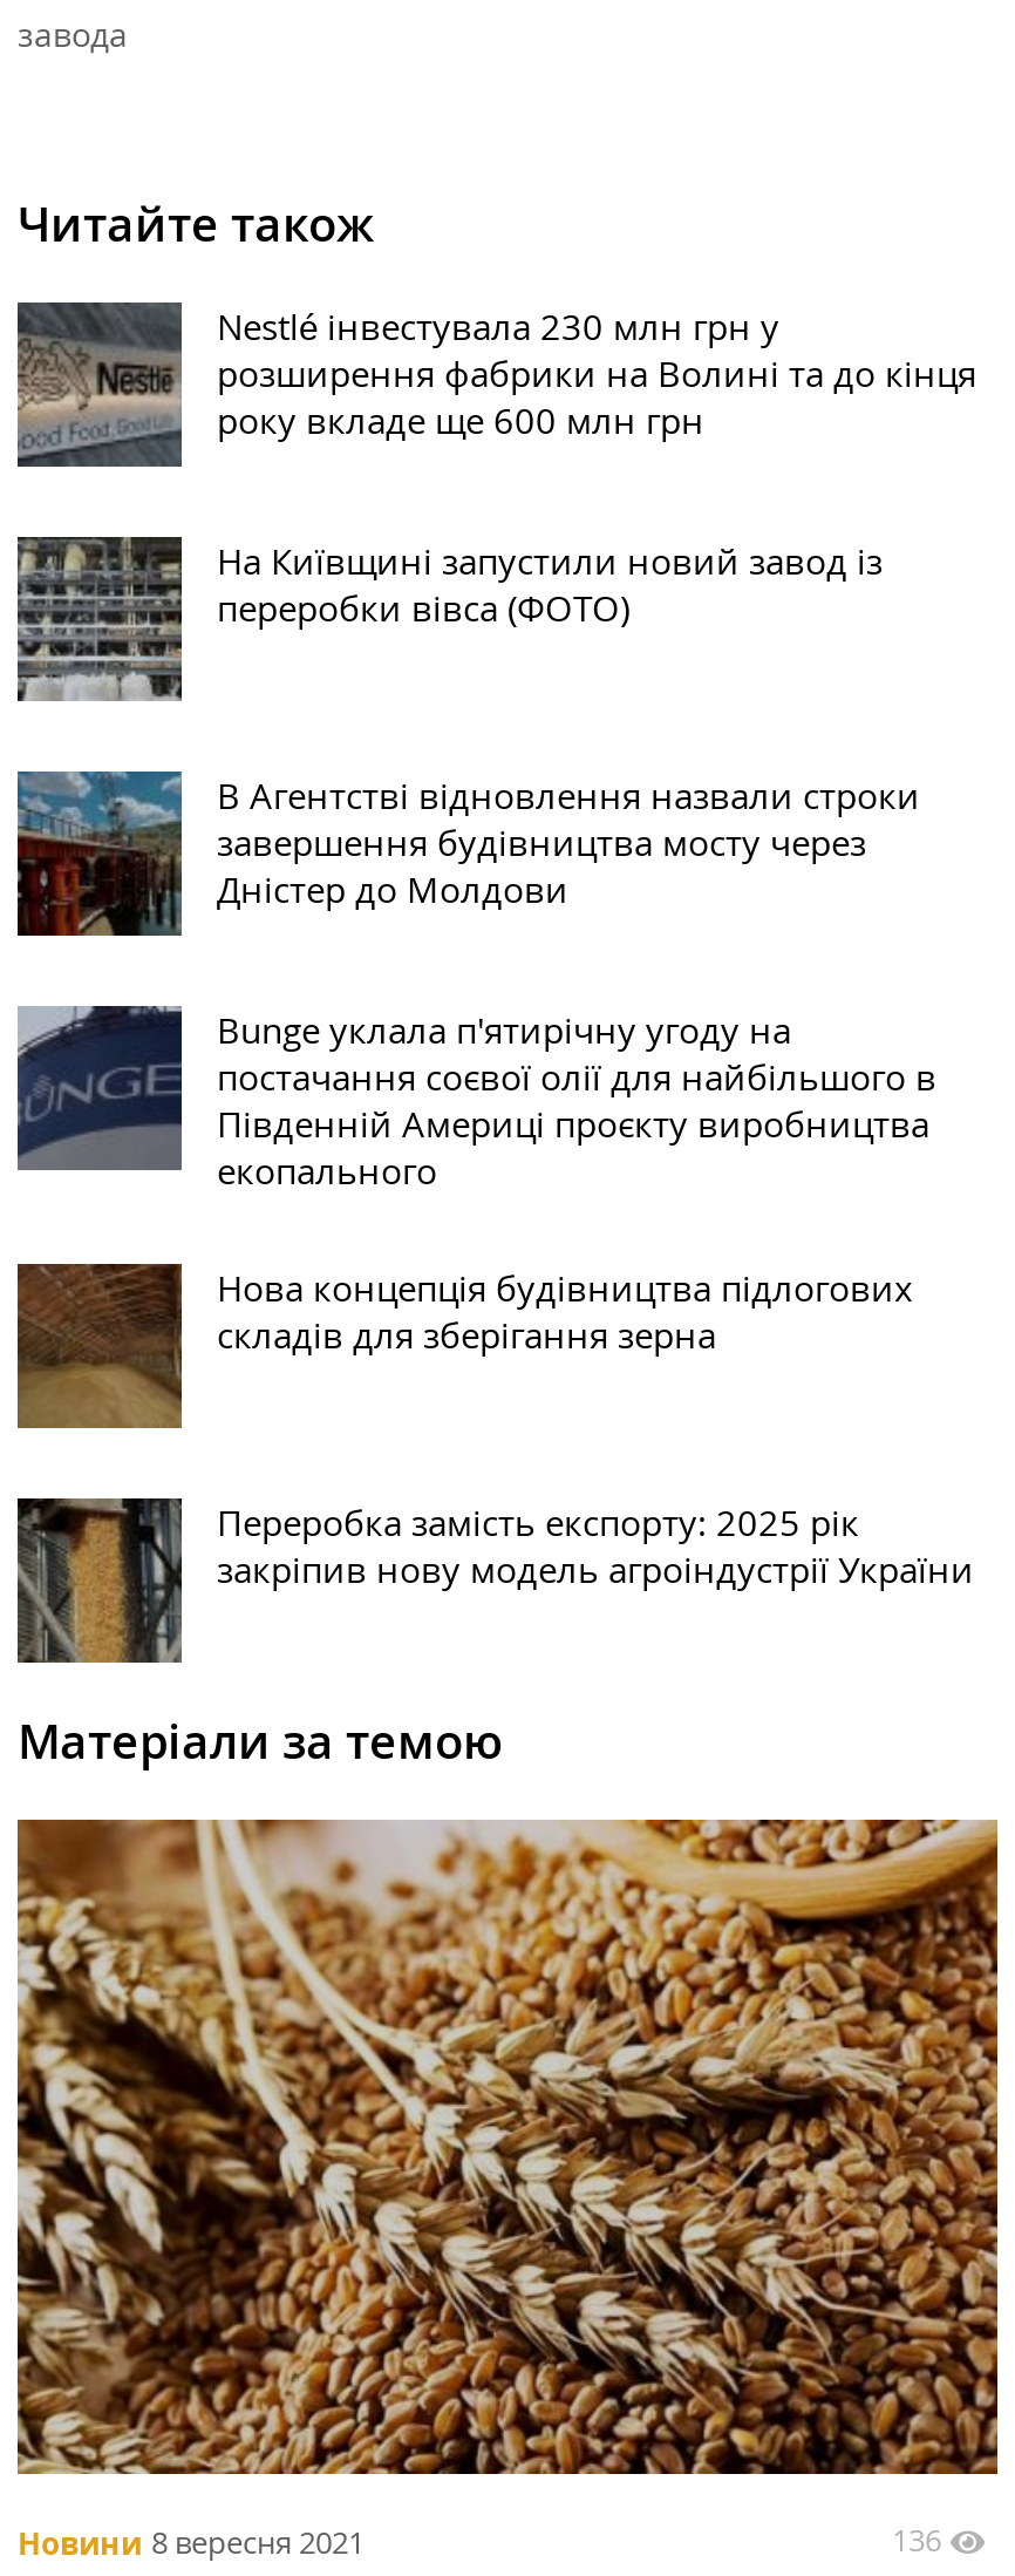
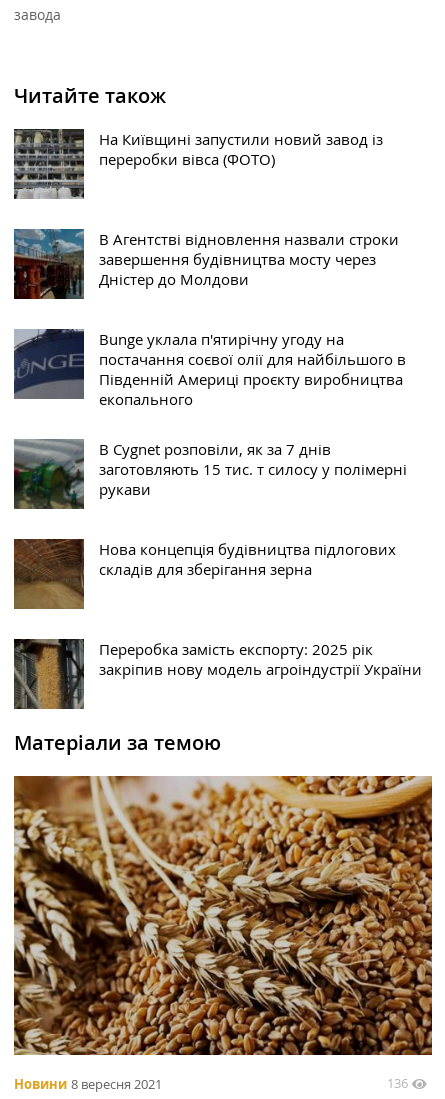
- [image]
- Nestlé інвестувала 230 млн грн у
- розширення фабрики на Волині та до кінця
- року вкладе ще 600 млн грн

moved up: [image] | На Київщині запустили новий завод із | переробки вівса (ФОТО) | ... | Південній Америці проєкту виробництва | екопального

+ [image]
+ В Cygnet розповіли, як за 7 днів
+ заготовляють 15 тис. т силосу у полімерні
+ рукави
